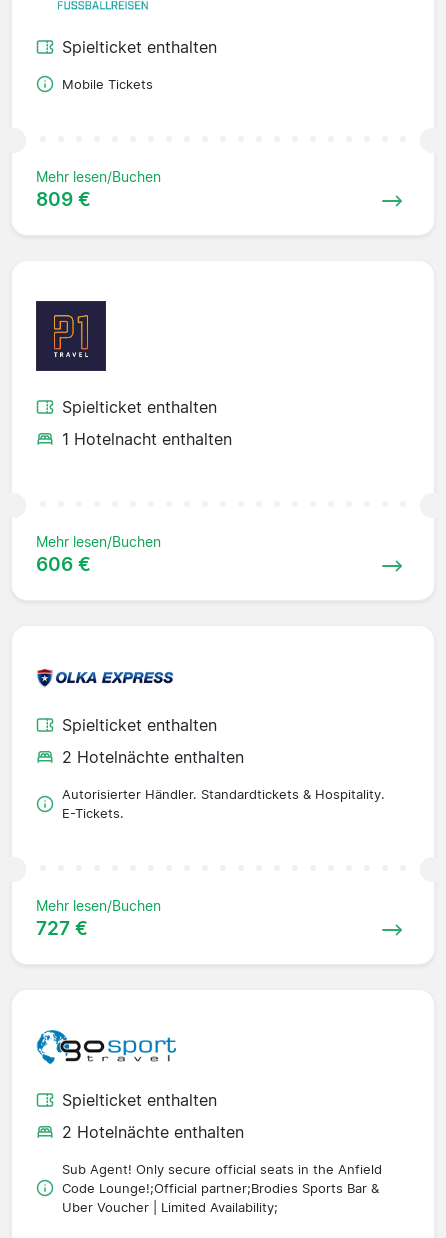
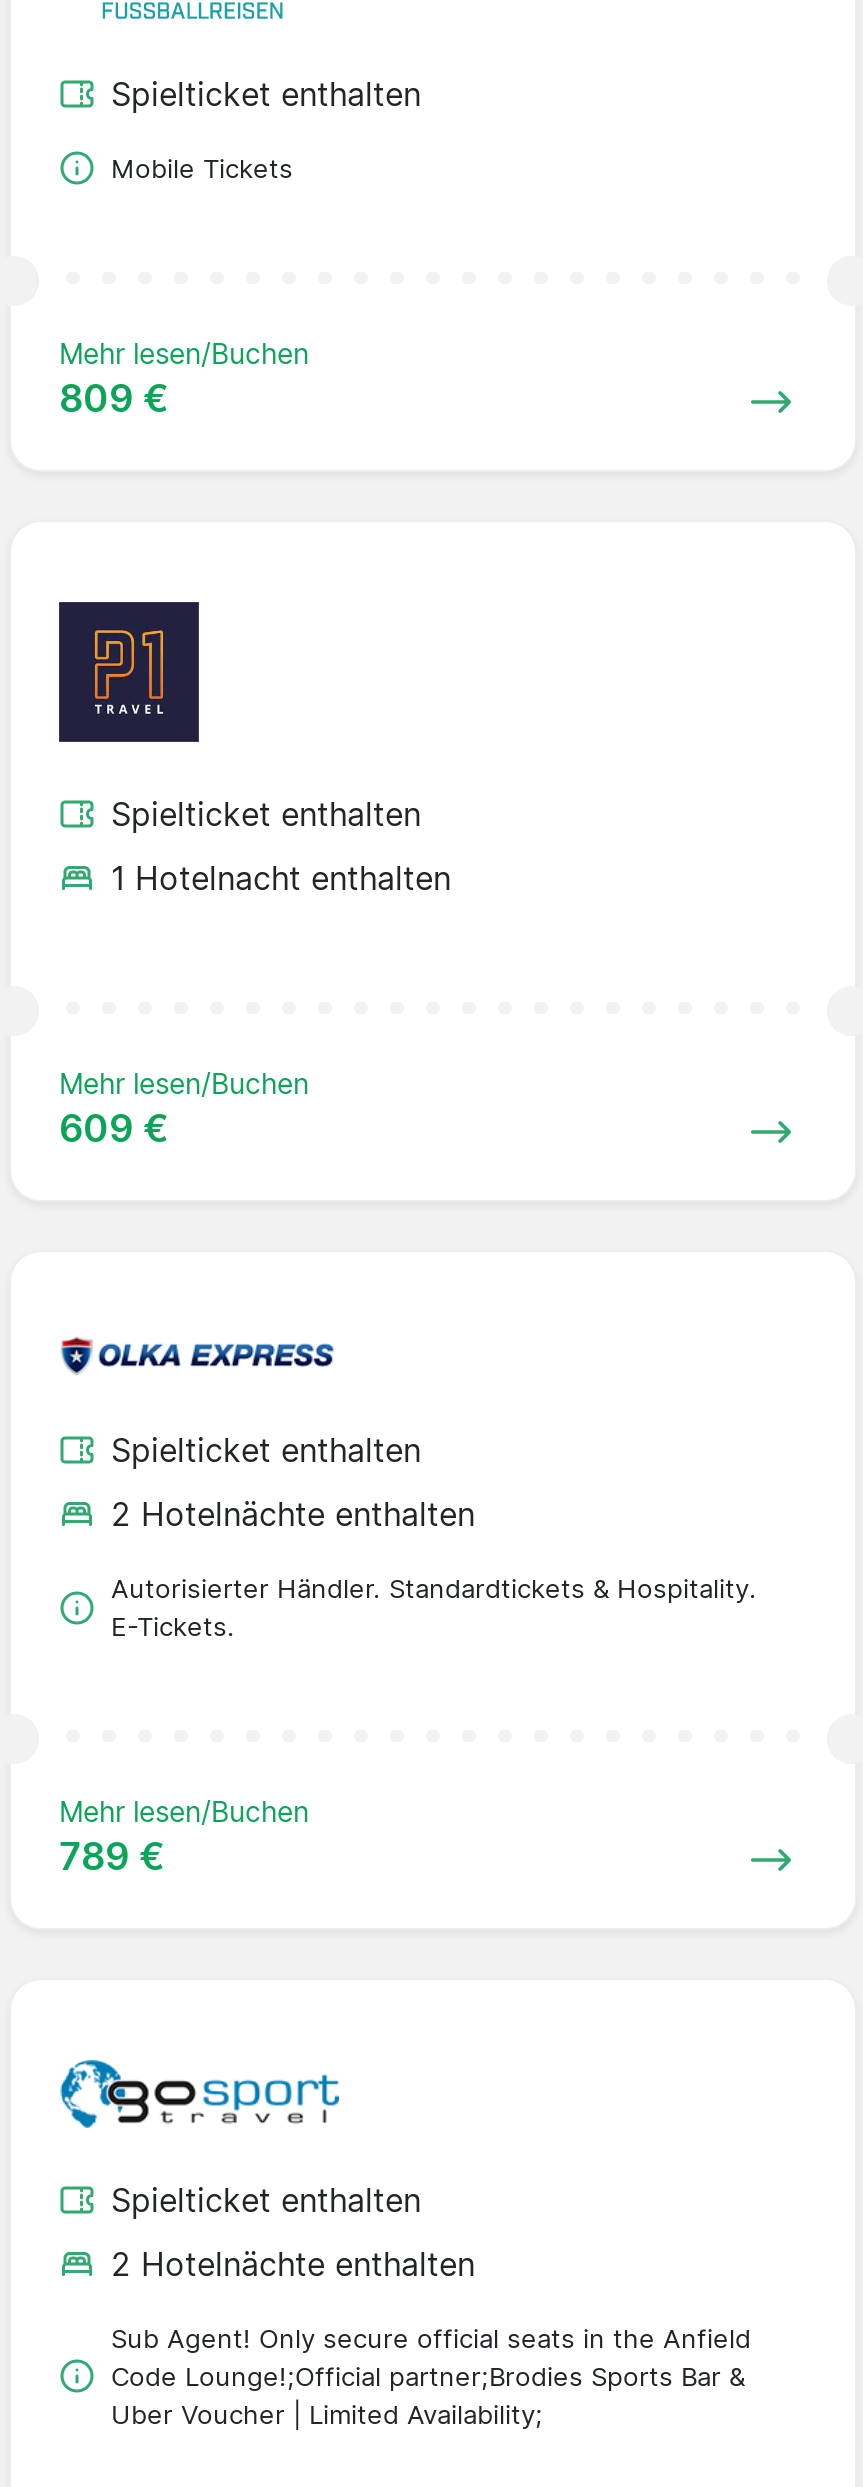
- 606 €
+ 609 €

- 727 €
+ 789 €
